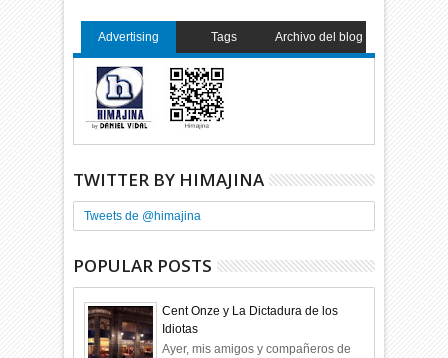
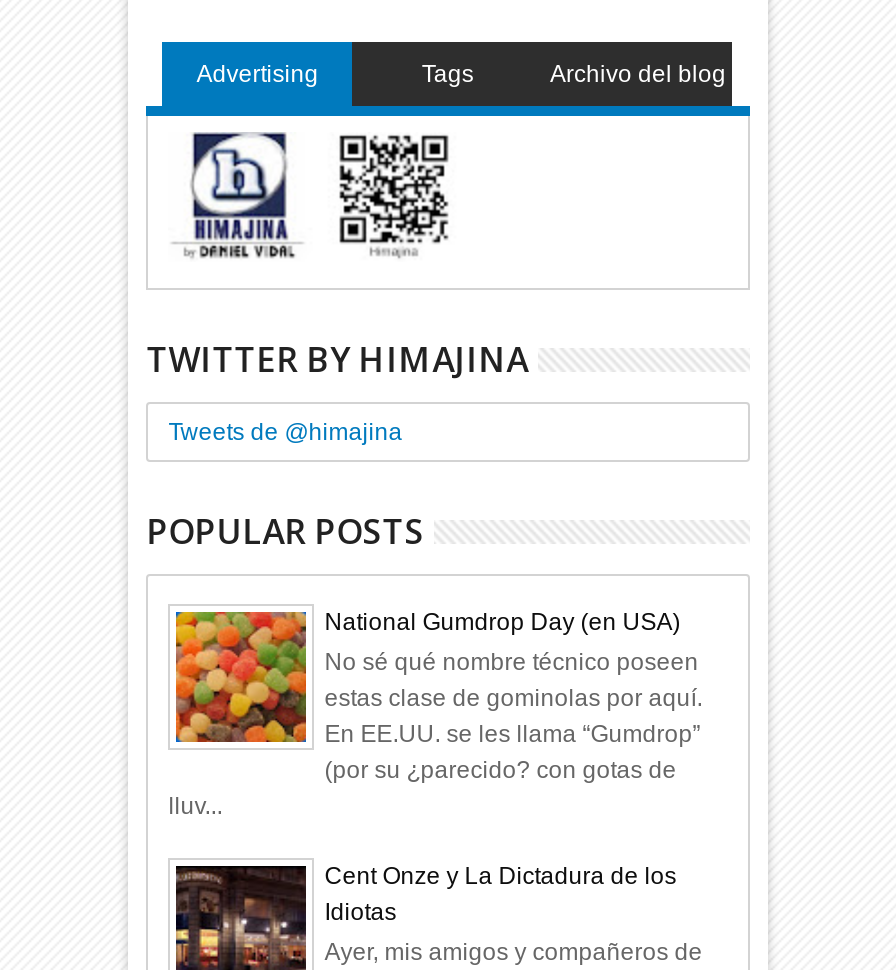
+ [image]
+ National Gumdrop Day (en USA)
+ No sé qué nombre técnico poseen
+ estas clase de gominolas por aquí.
+ En EE.UU. se les llama “Gumdrop”
+ (por su ¿parecido? con gotas de
+ lluv...
